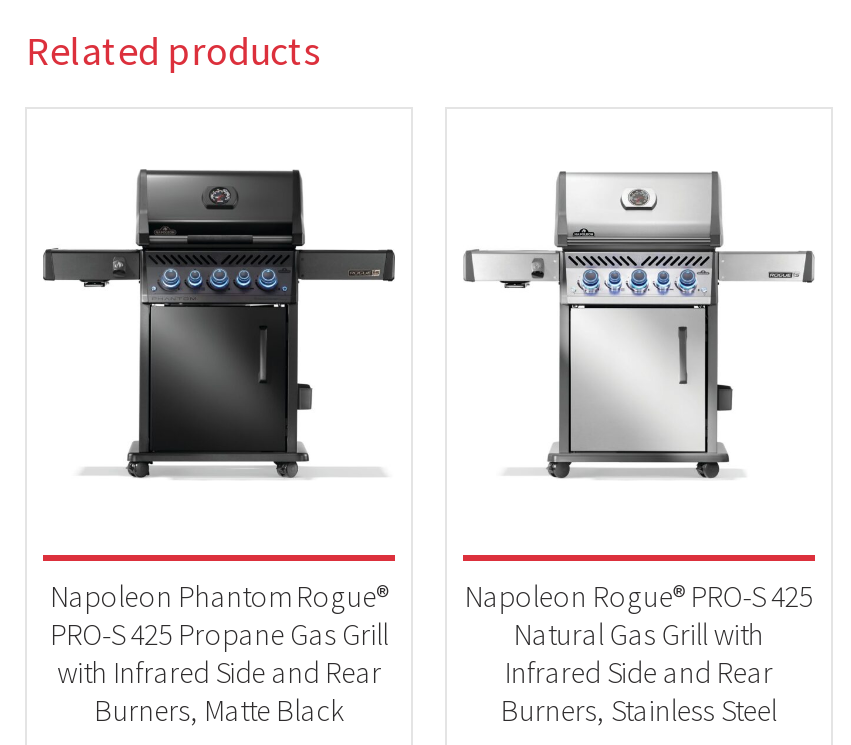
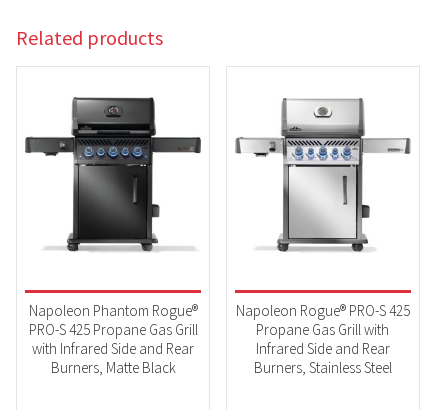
- Natural Gas Grill with
+ Propane Gas Grill with
